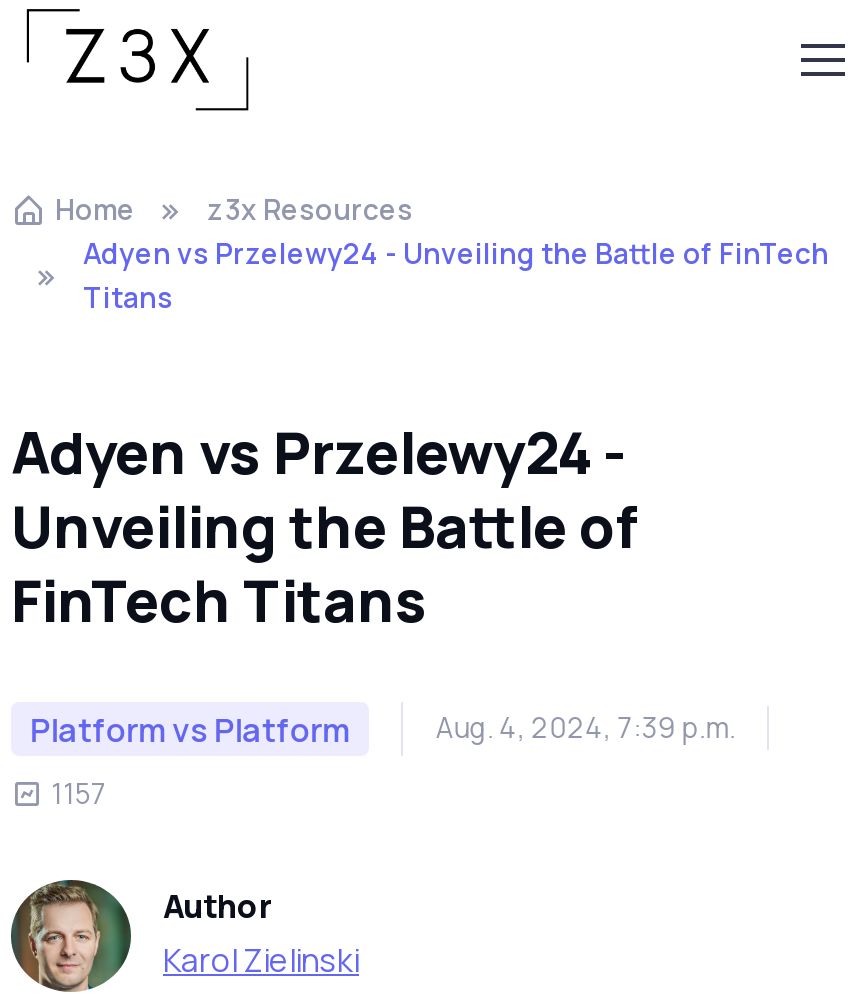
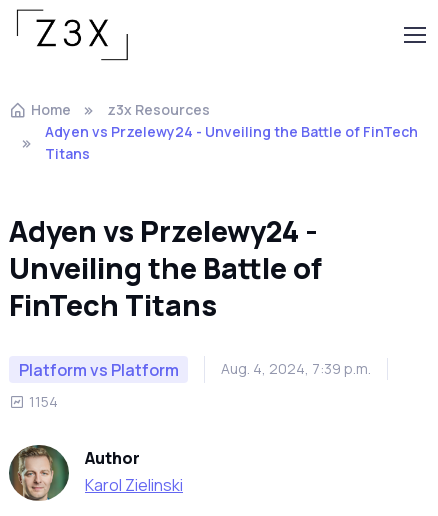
- 1157
+ 1154
